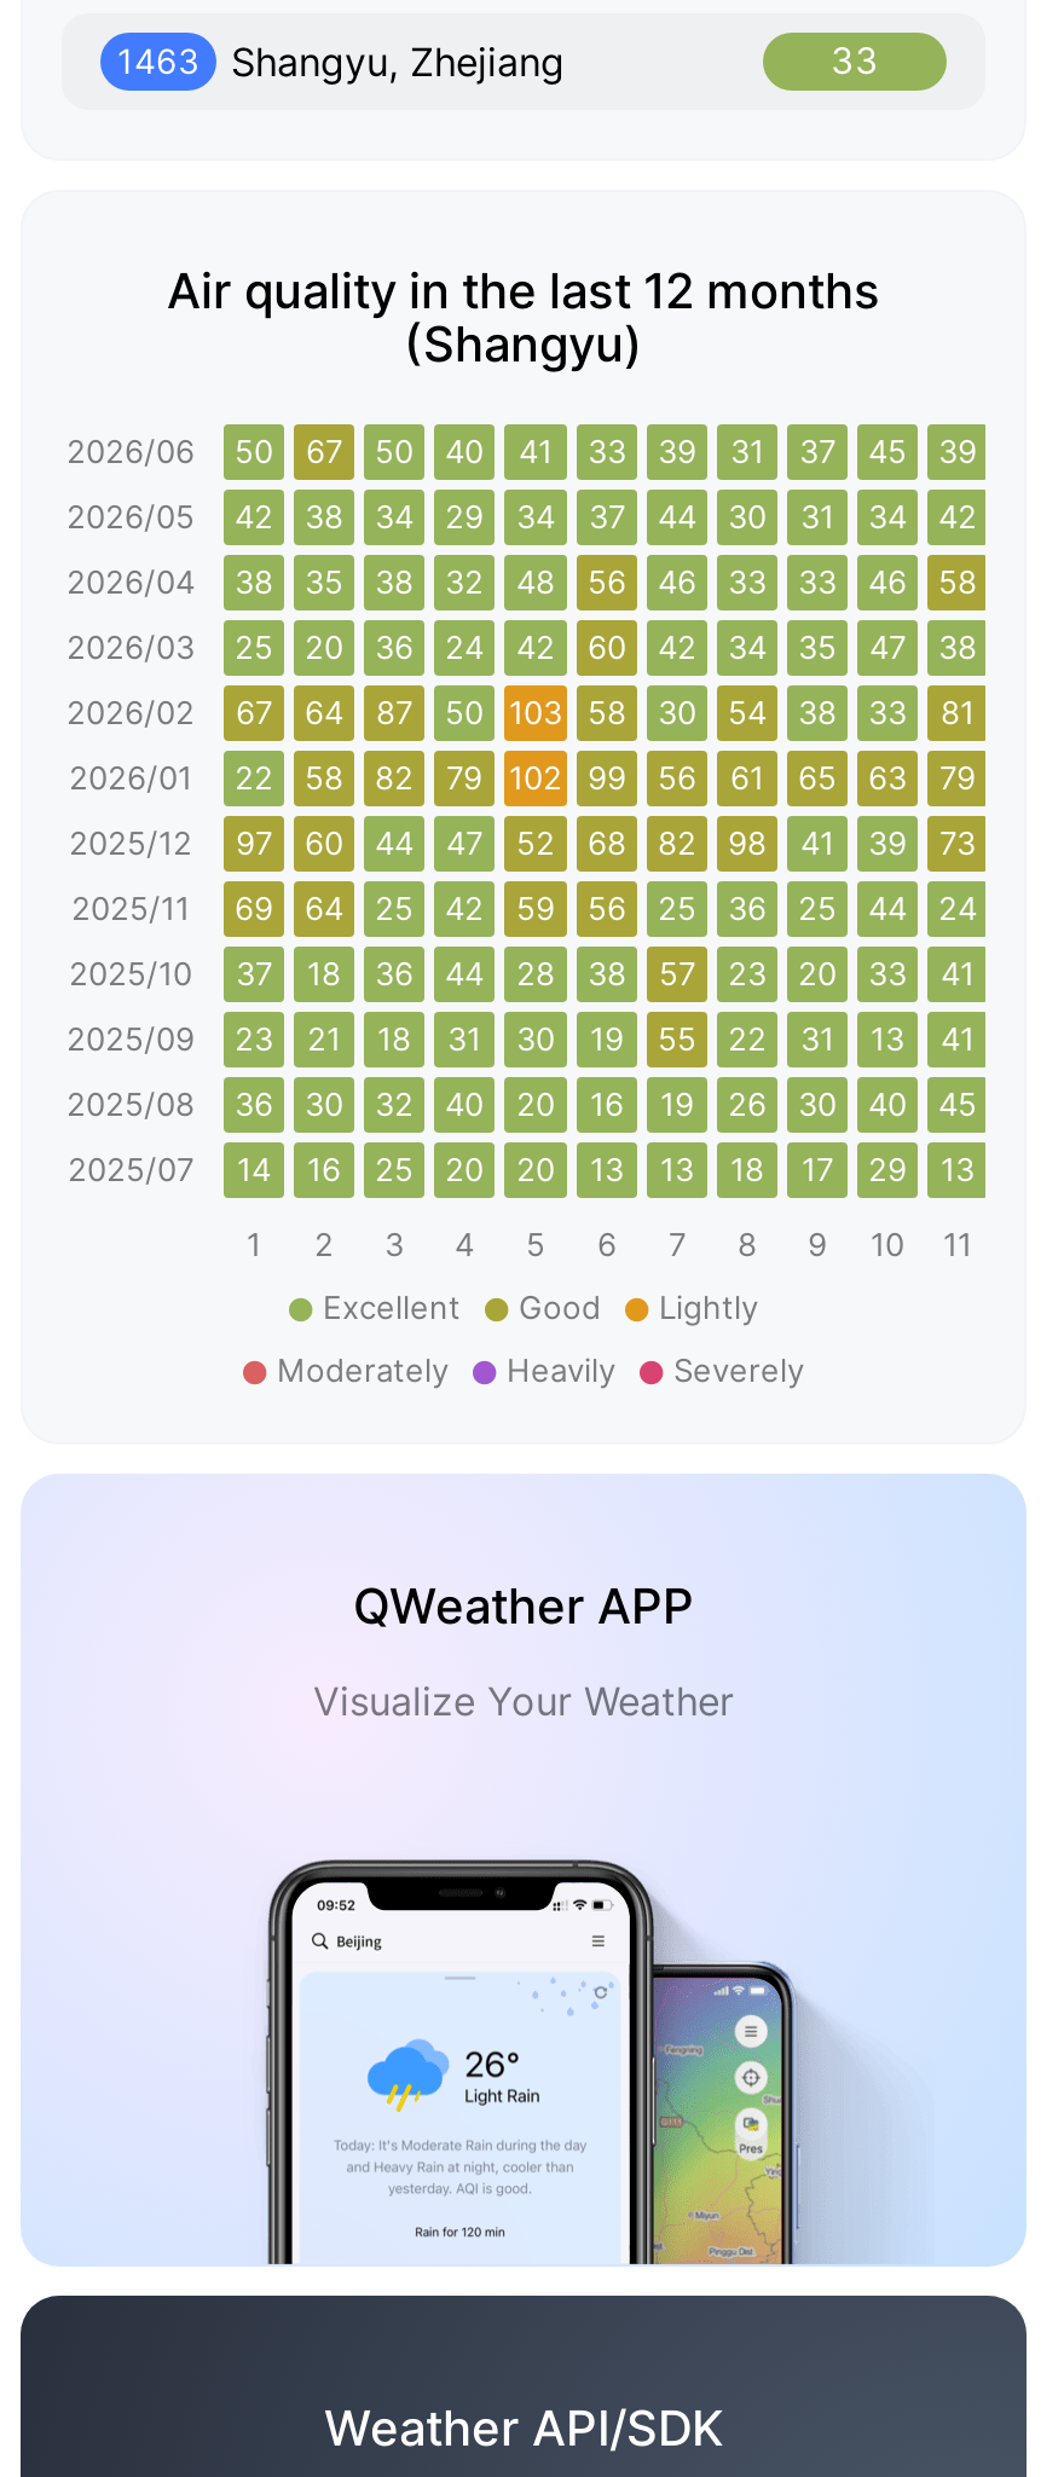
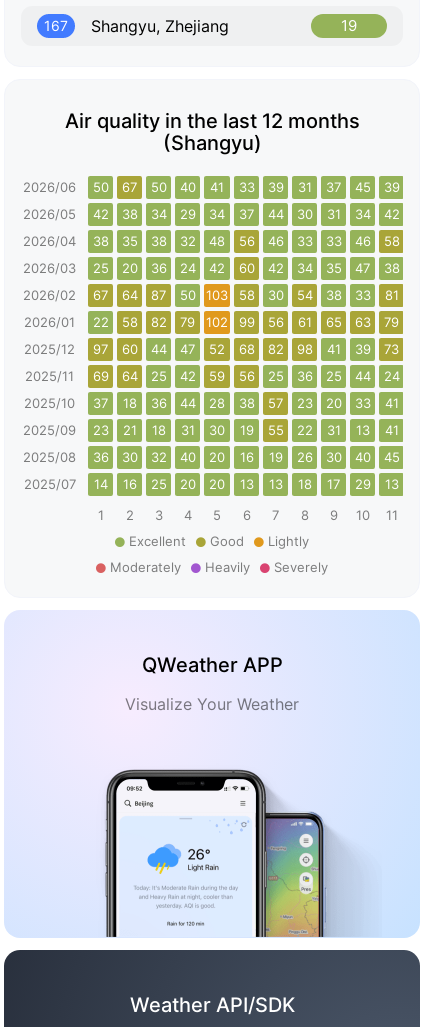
- 1463 Shangyu, Zhejiang
+ 167 Shangyu, Zhejiang

- 33
+ 19
